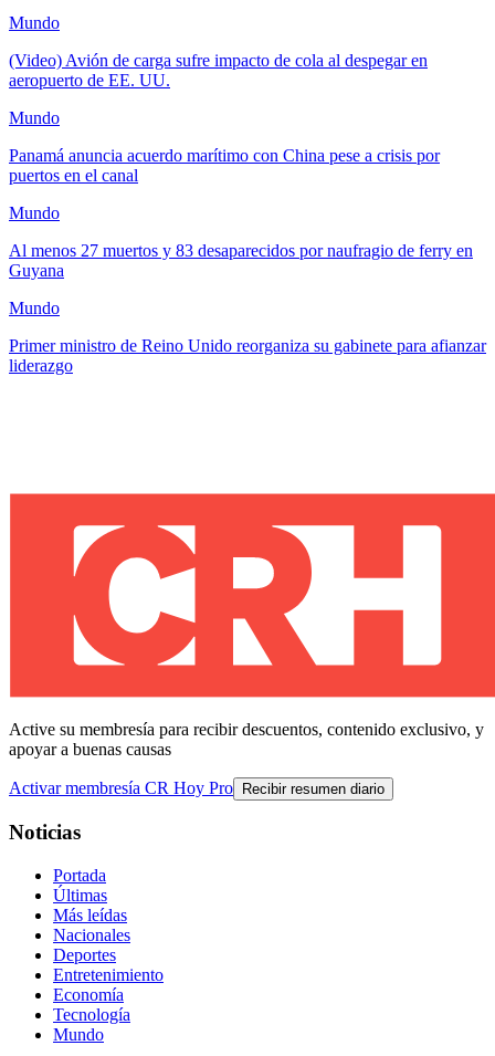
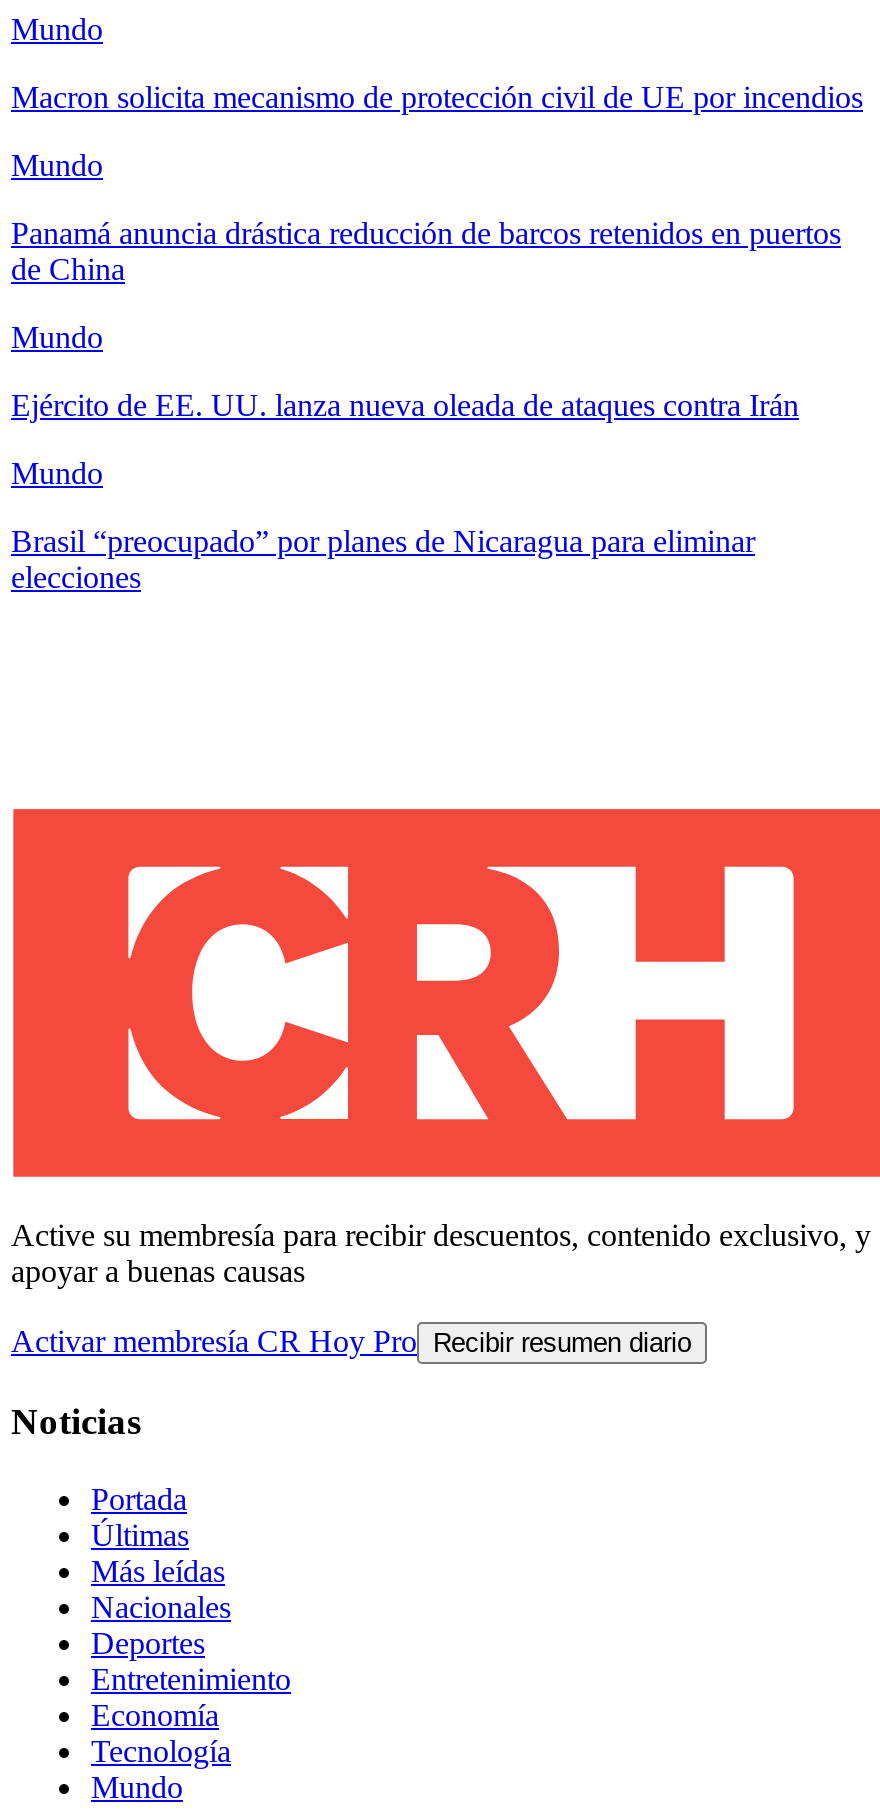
- (Video) Avión de carga sufre impacto de cola al despegar en
- aeropuerto de EE. UU.
+ Macron solicita mecanismo de protección civil de UE por incendios

- Panamá anuncia acuerdo marítimo con China pese a crisis por
- puertos en el canal
+ Panamá anuncia drástica reducción de barcos retenidos en puertos
+ de China

- Al menos 27 muertos y 83 desaparecidos por naufragio de ferry en
- Guyana
+ Ejército de EE. UU. lanza nueva oleada de ataques contra Irán

- Primer ministro de Reino Unido reorganiza su gabinete para afianzar
- liderazgo
+ Brasil “preocupado” por planes de Nicaragua para eliminar
+ elecciones
